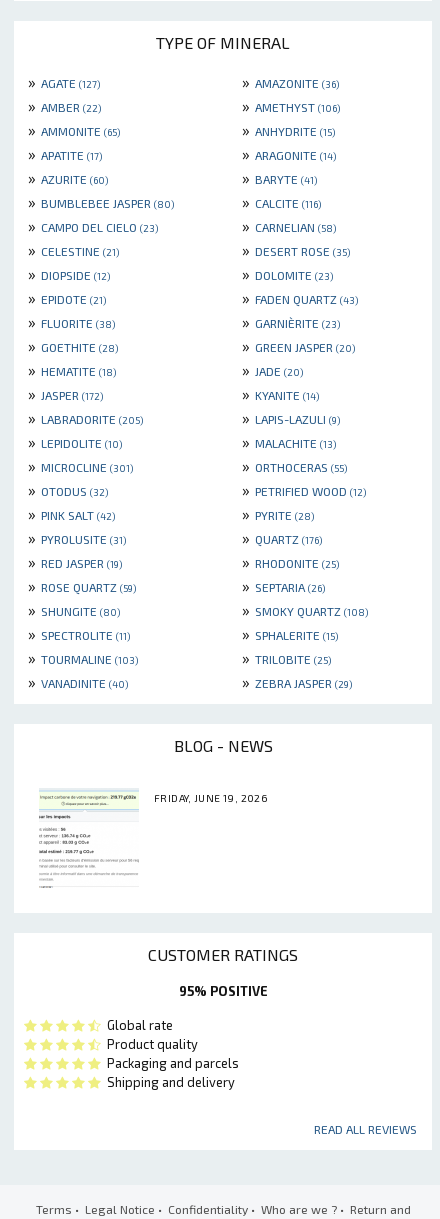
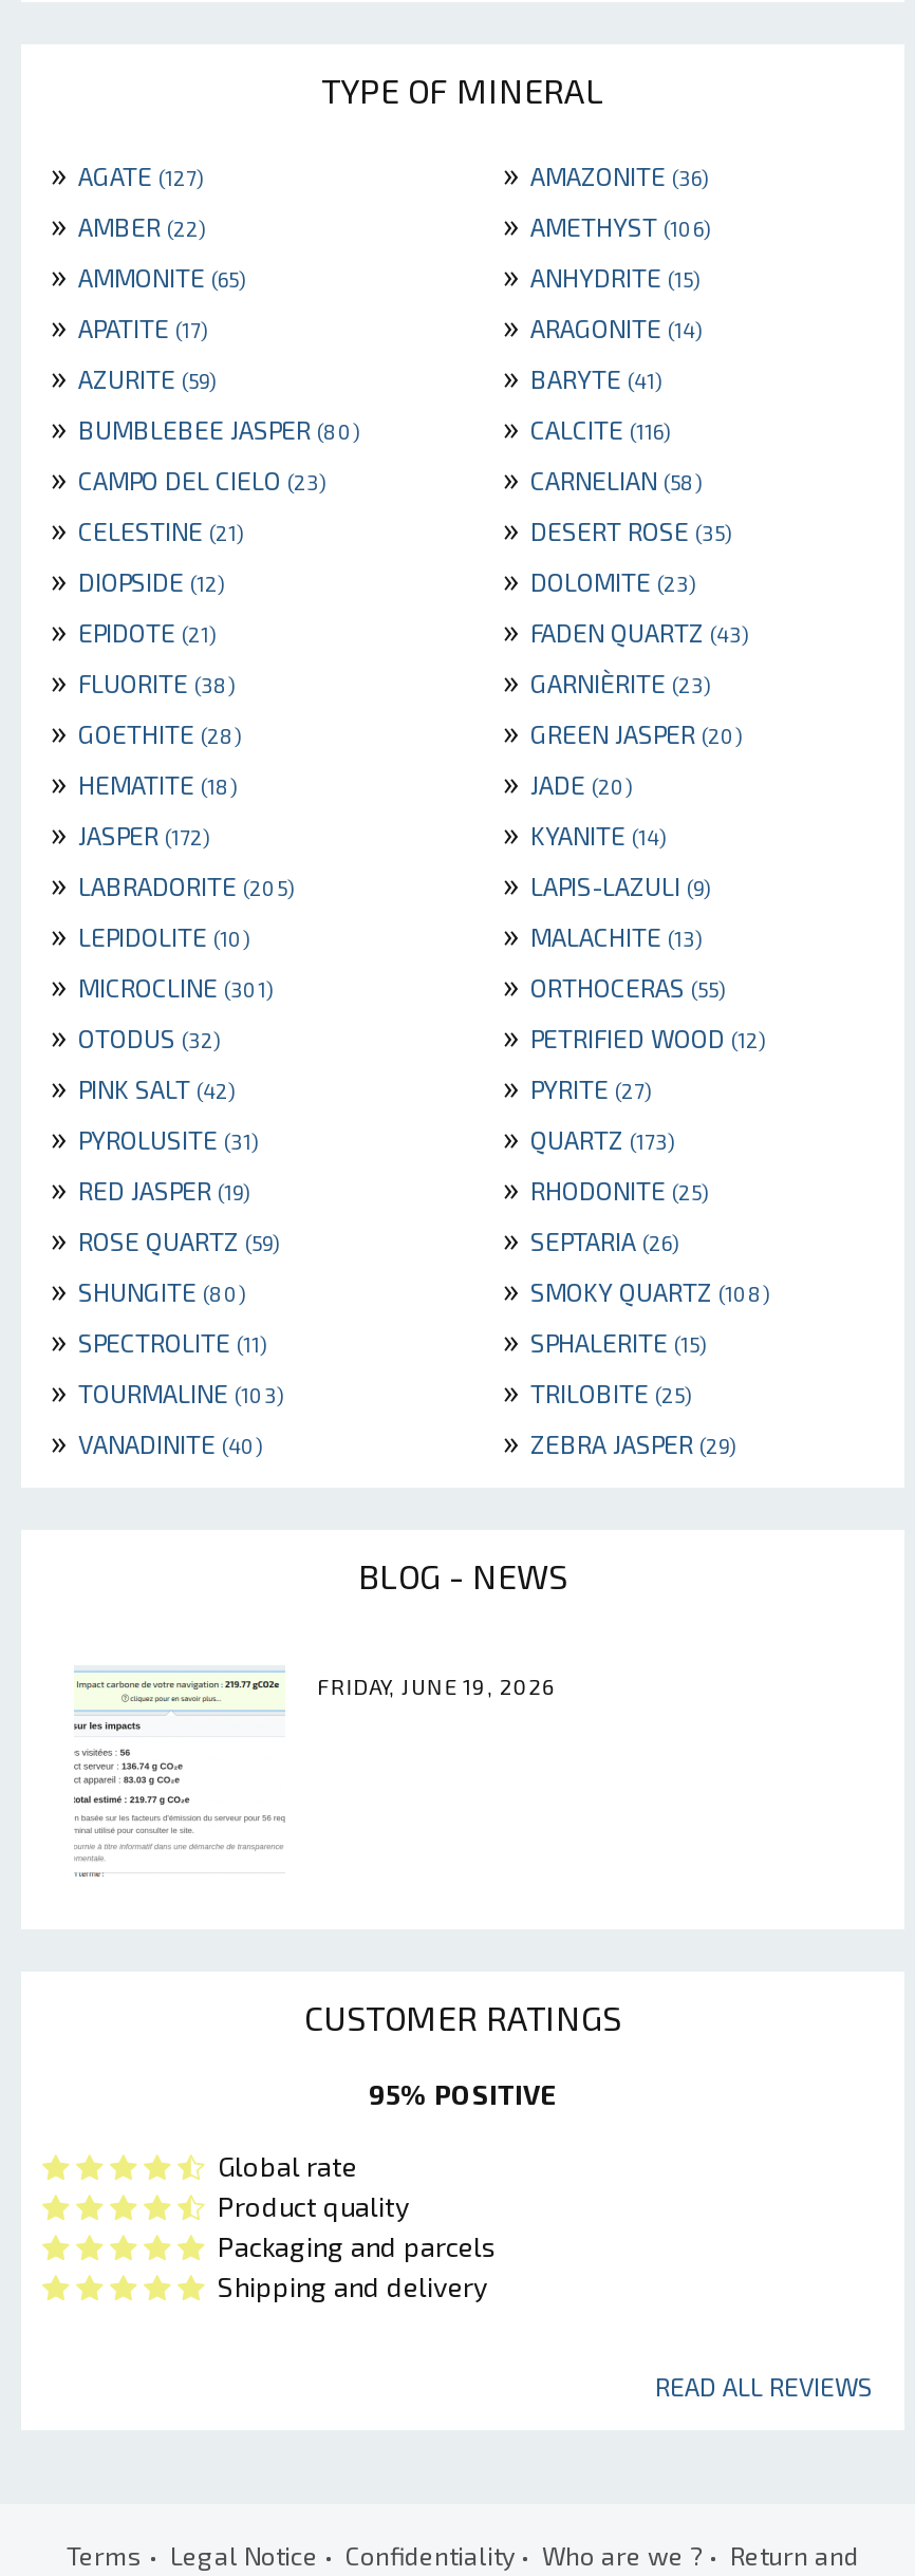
- » AZURITE (60)
+ » AZURITE (59)

- » PYRITE (28)
+ » PYRITE (27)

- » QUARTZ (176)
+ » QUARTZ (173)
